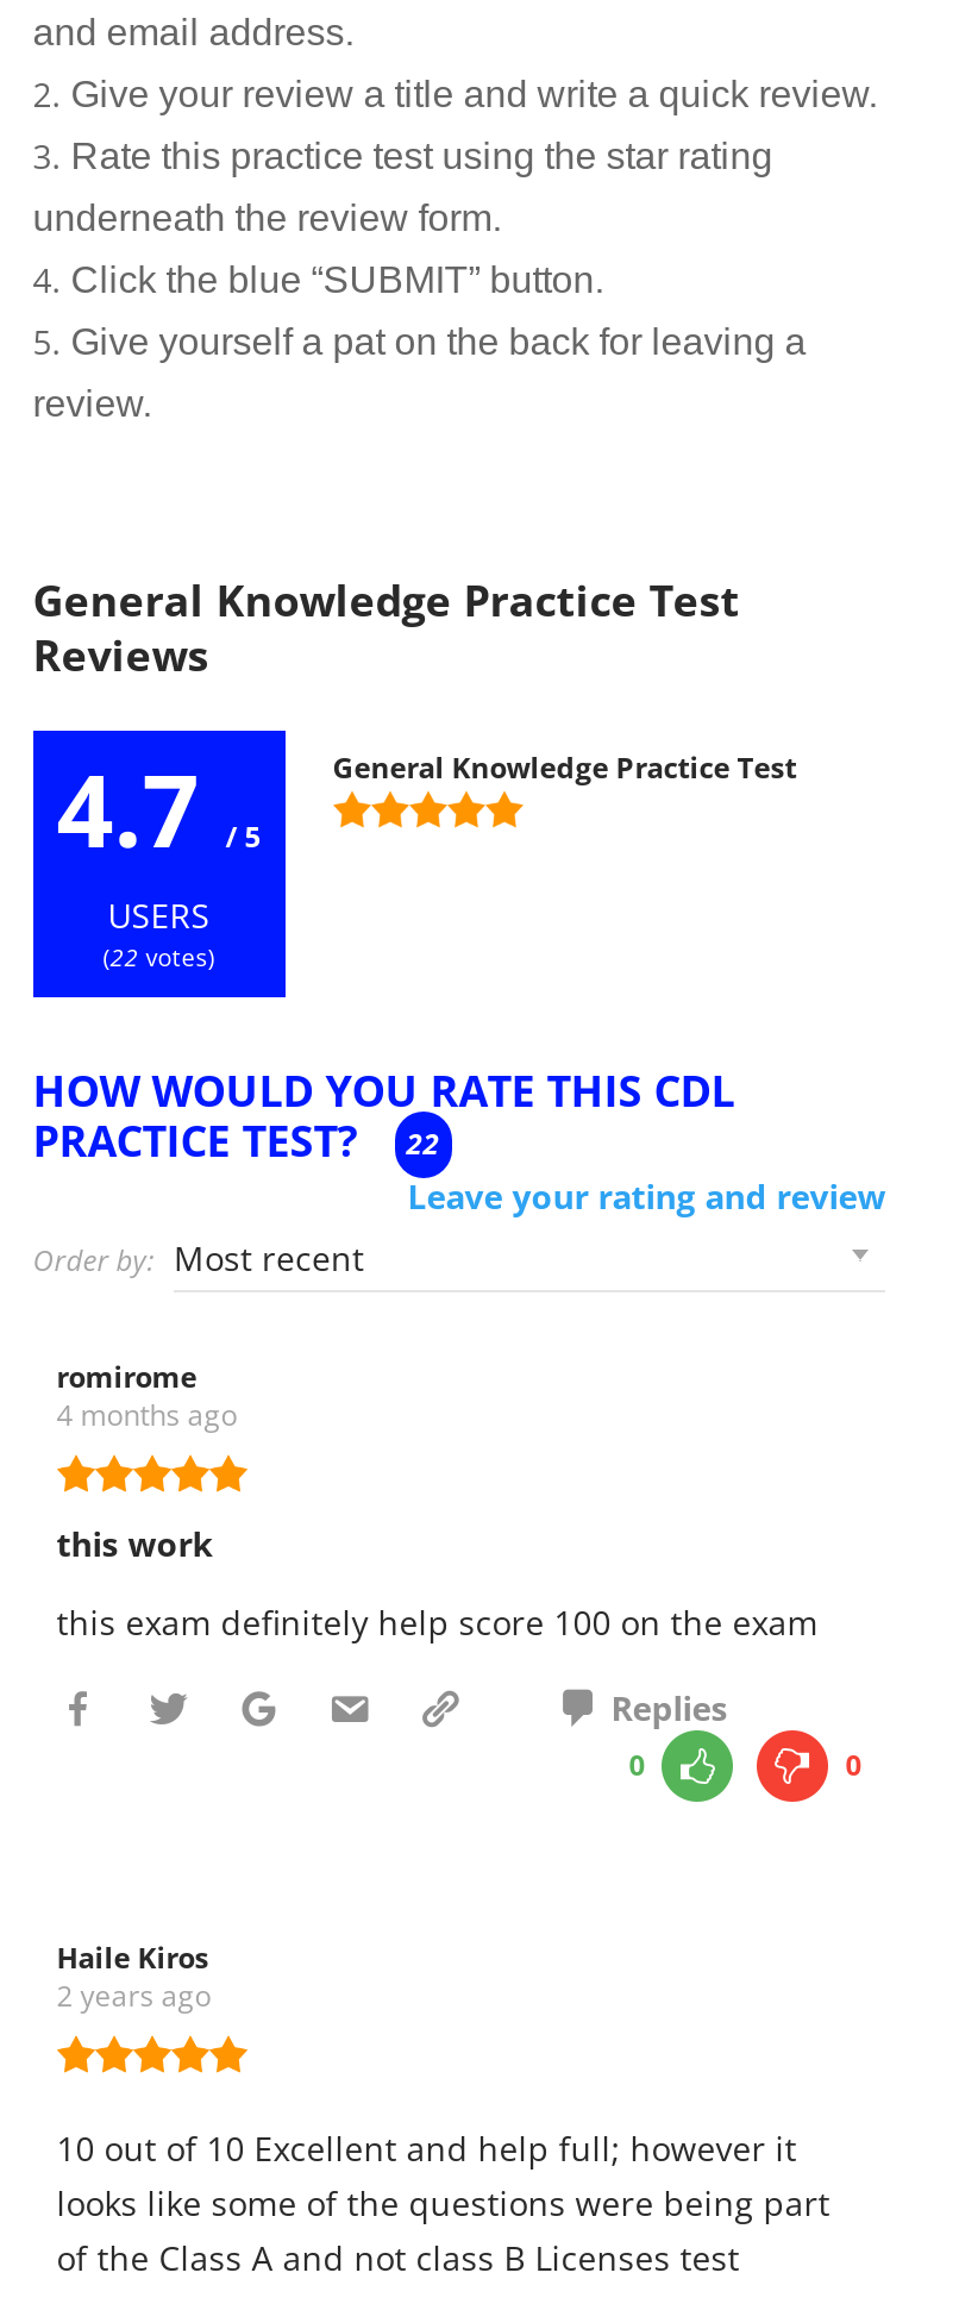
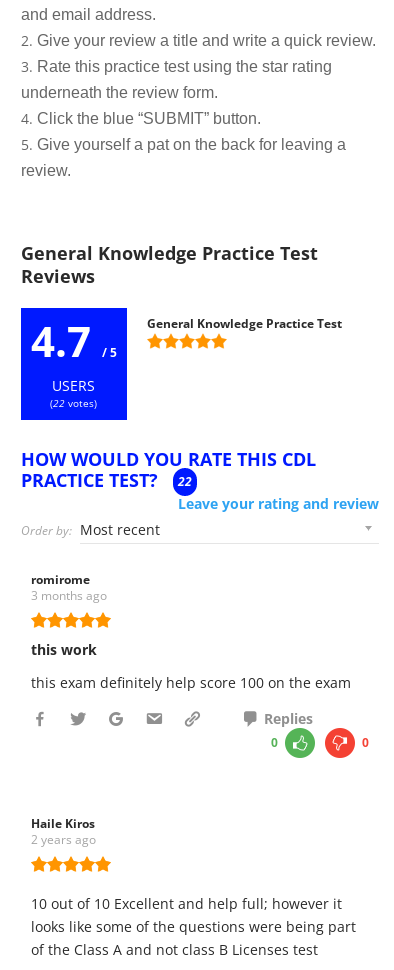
- 4 months ago
+ 3 months ago
